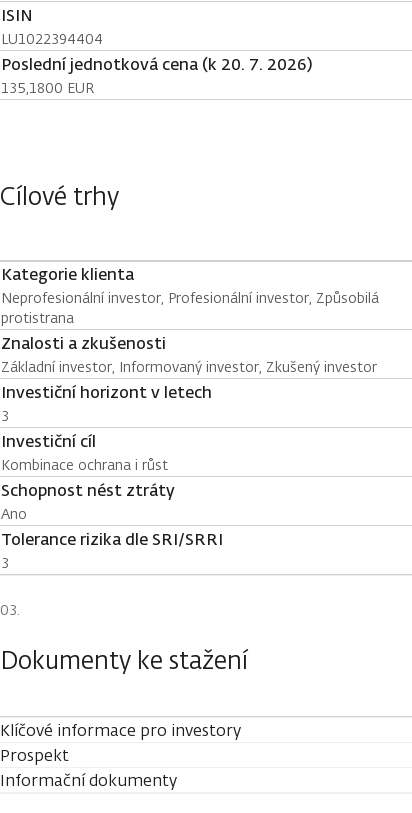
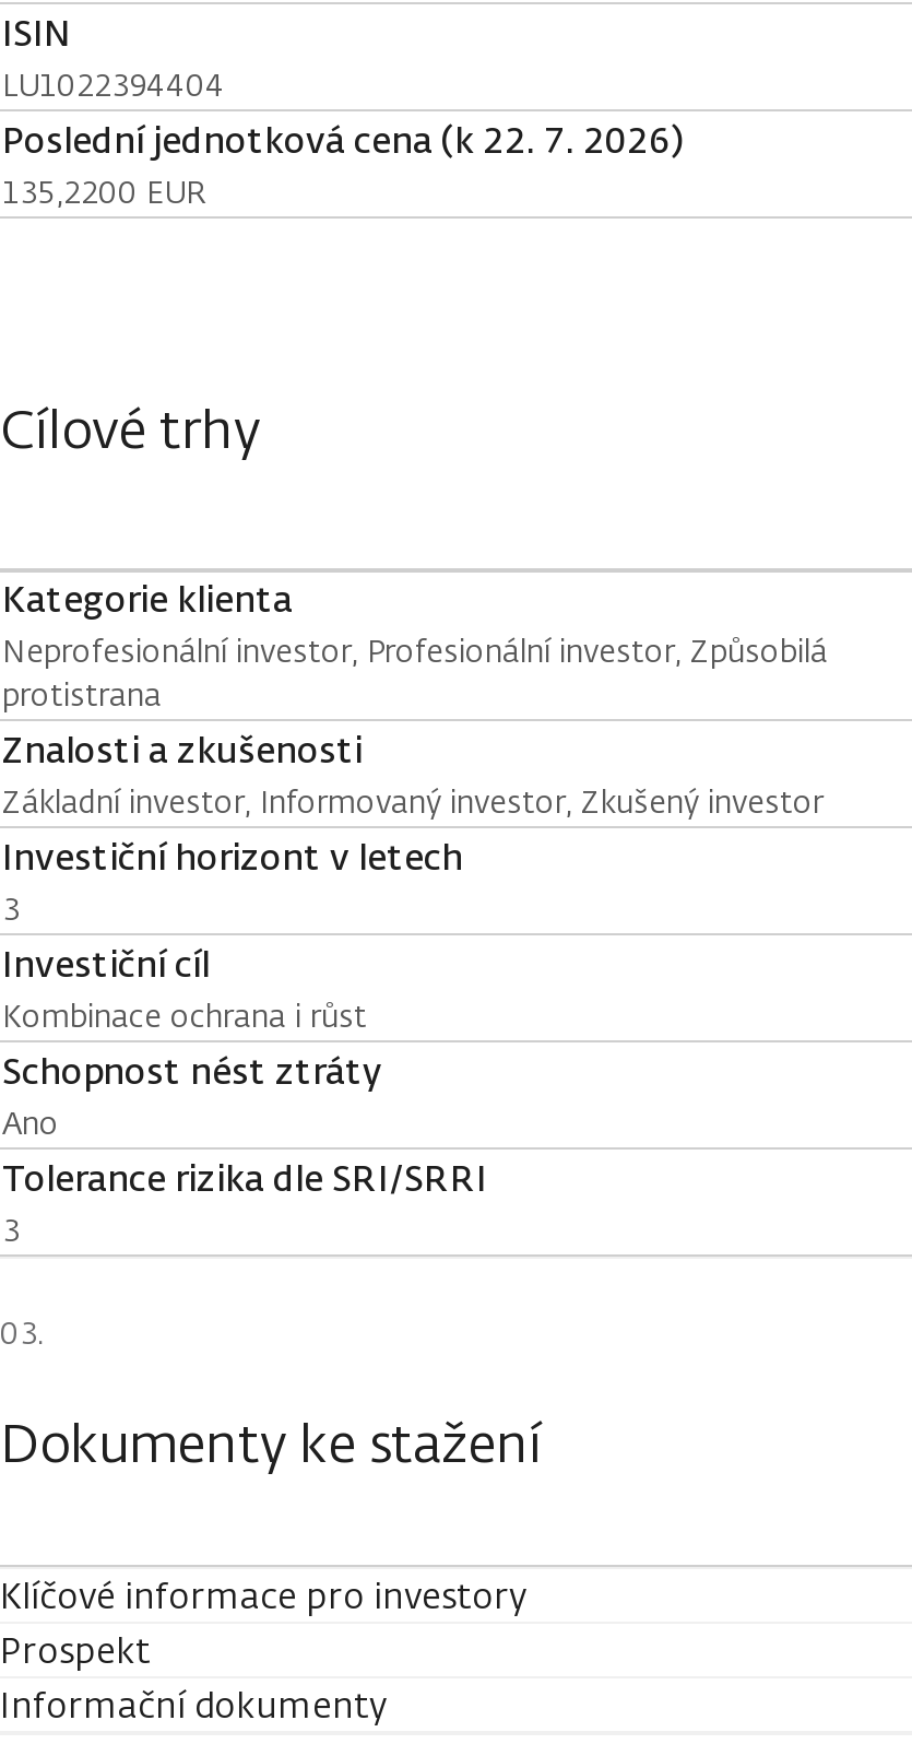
- Poslední jednotková cena (k 20. 7. 2026)
+ Poslední jednotková cena (k 22. 7. 2026)

- 135,1800 EUR
+ 135,2200 EUR
